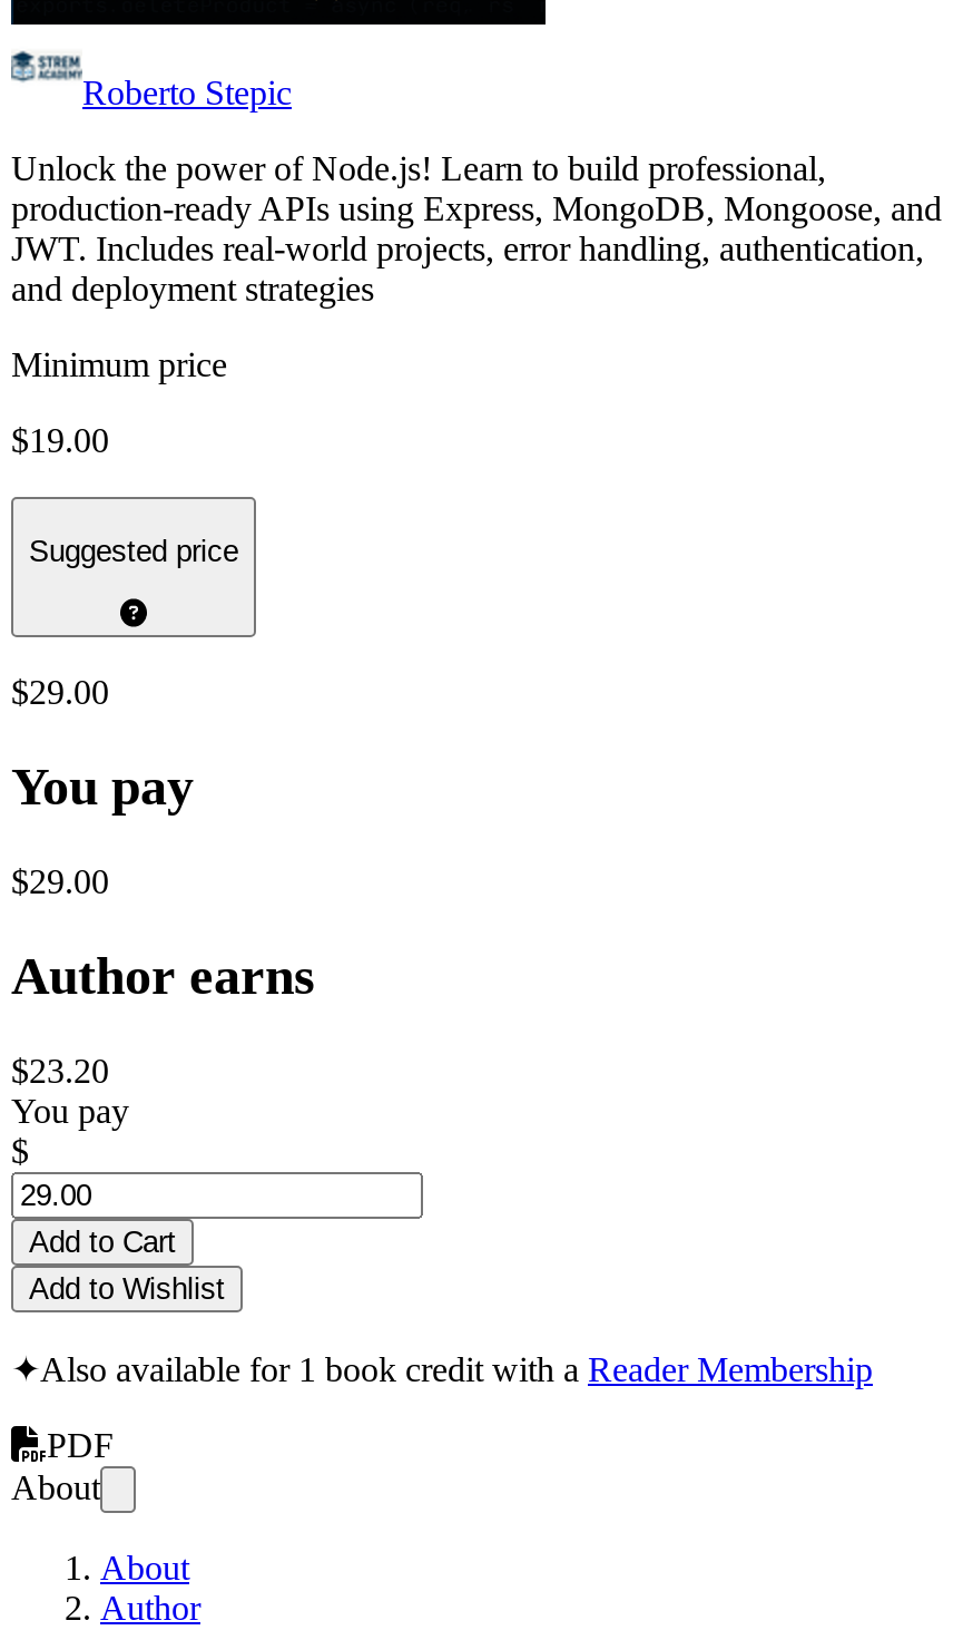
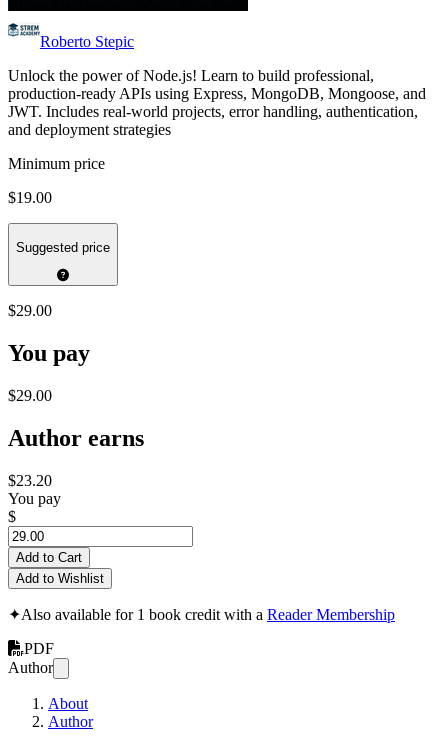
- About
+ Author
